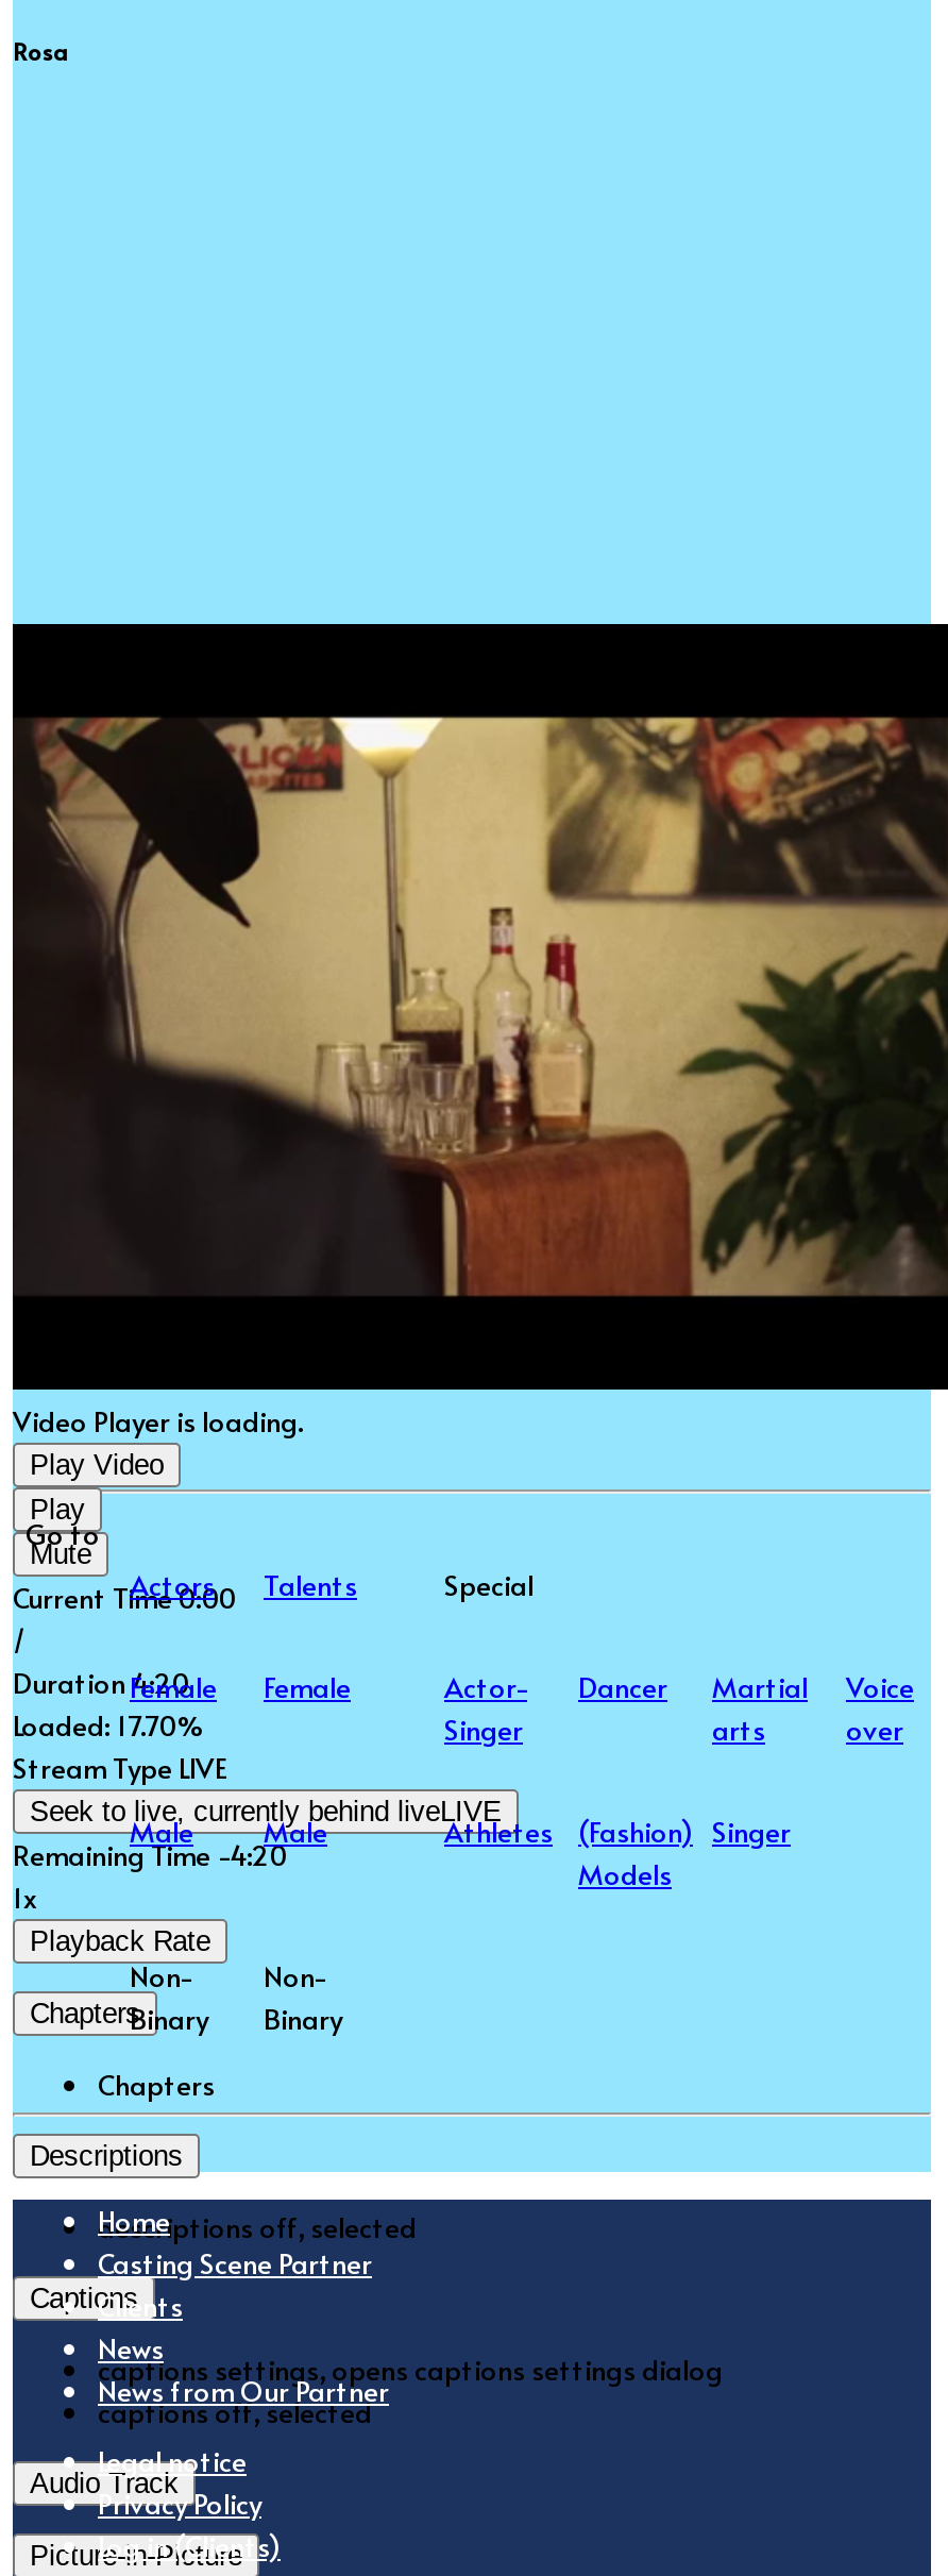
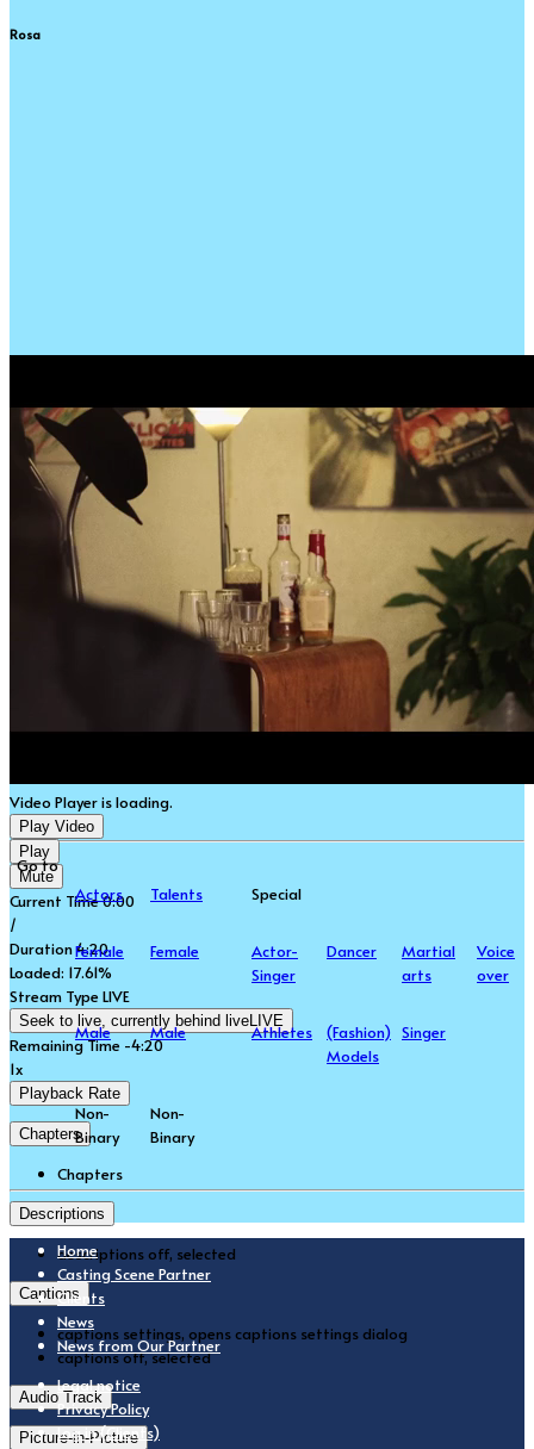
- Loaded: 17.70%
+ Loaded: 17.61%
